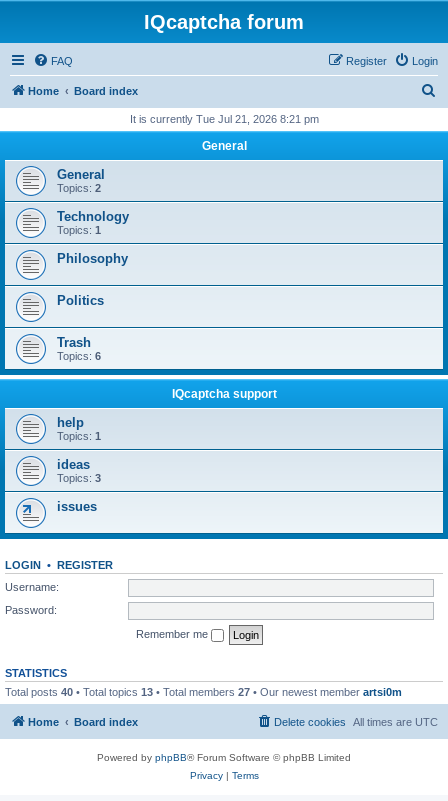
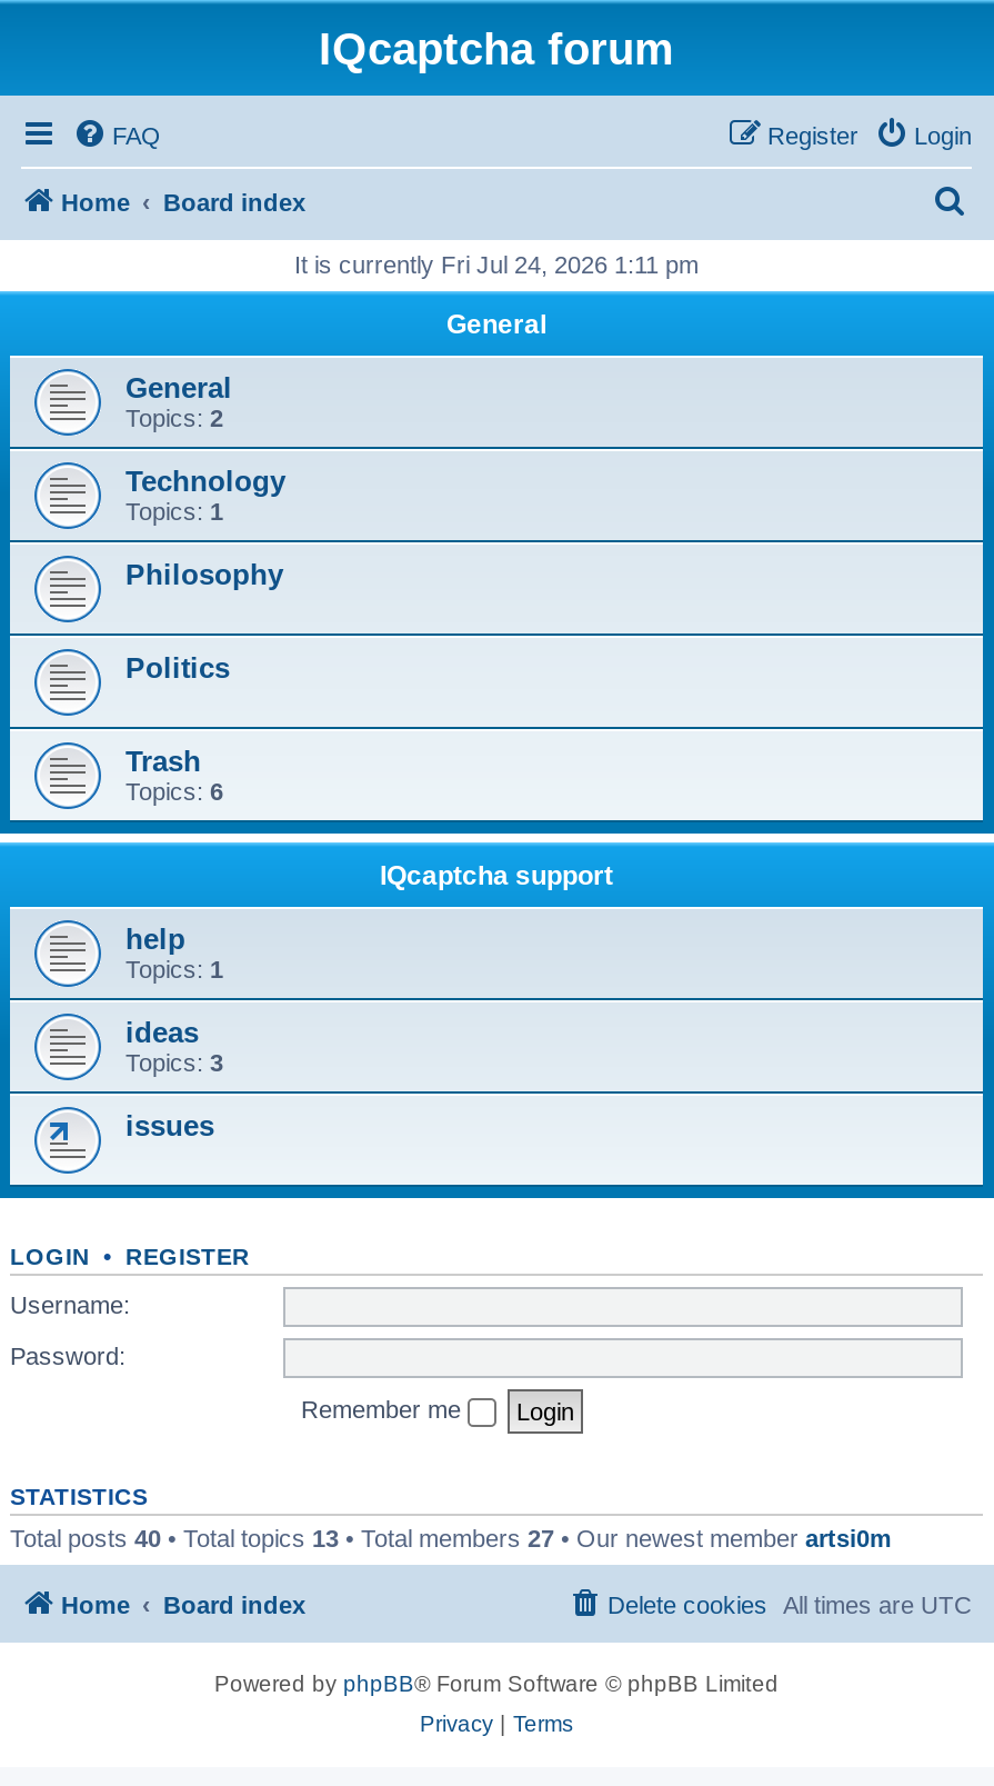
- It is currently Tue Jul 21, 2026 8:21 pm
+ It is currently Fri Jul 24, 2026 1:11 pm
